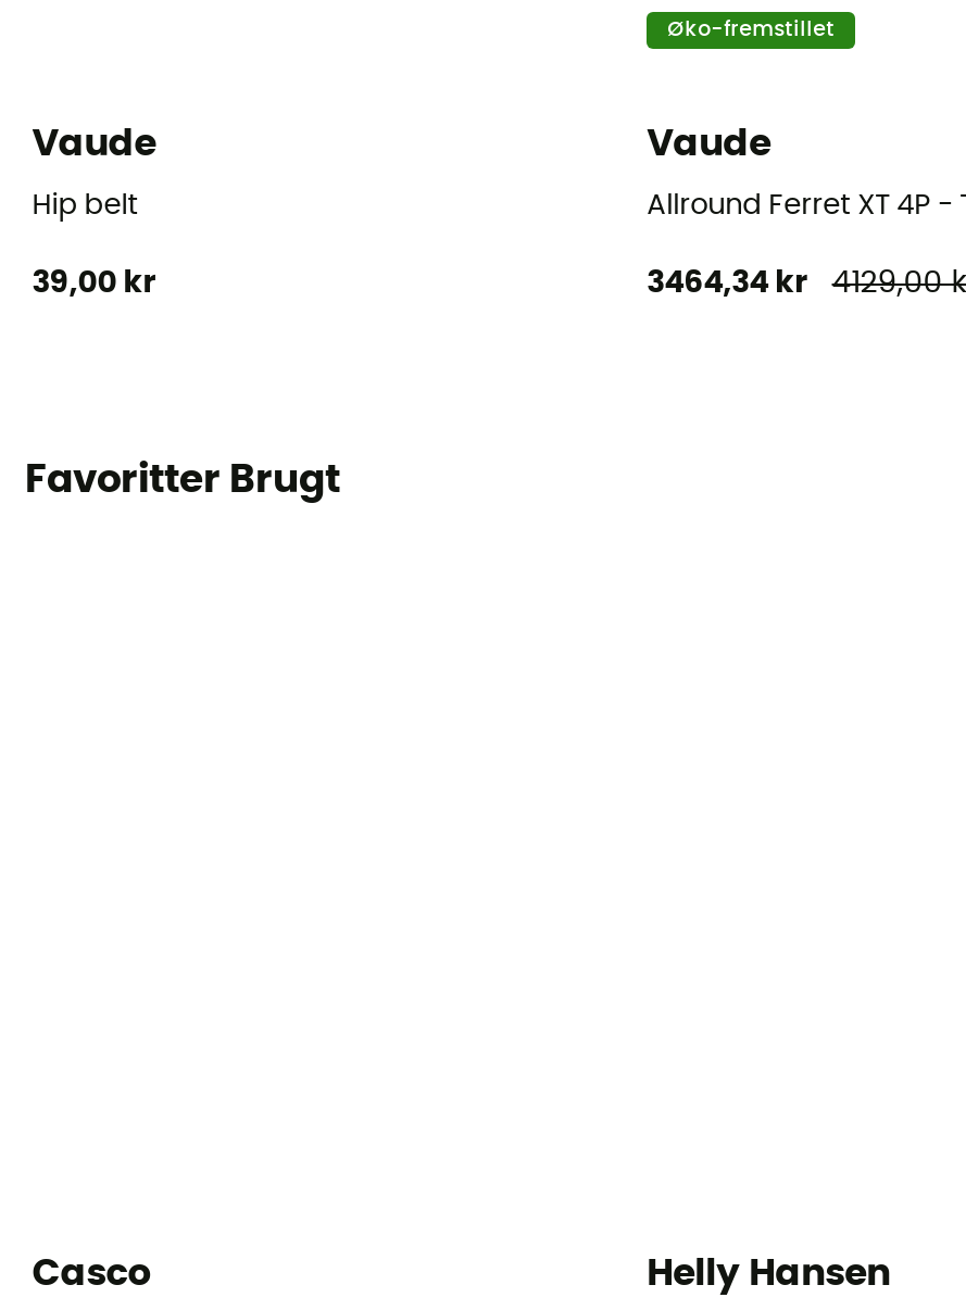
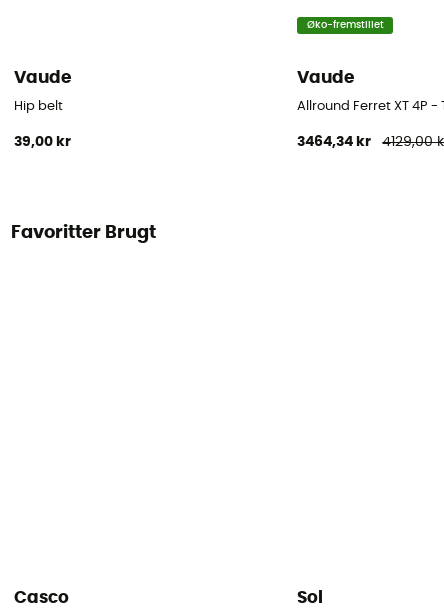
- Helly Hansen
+ Sol
